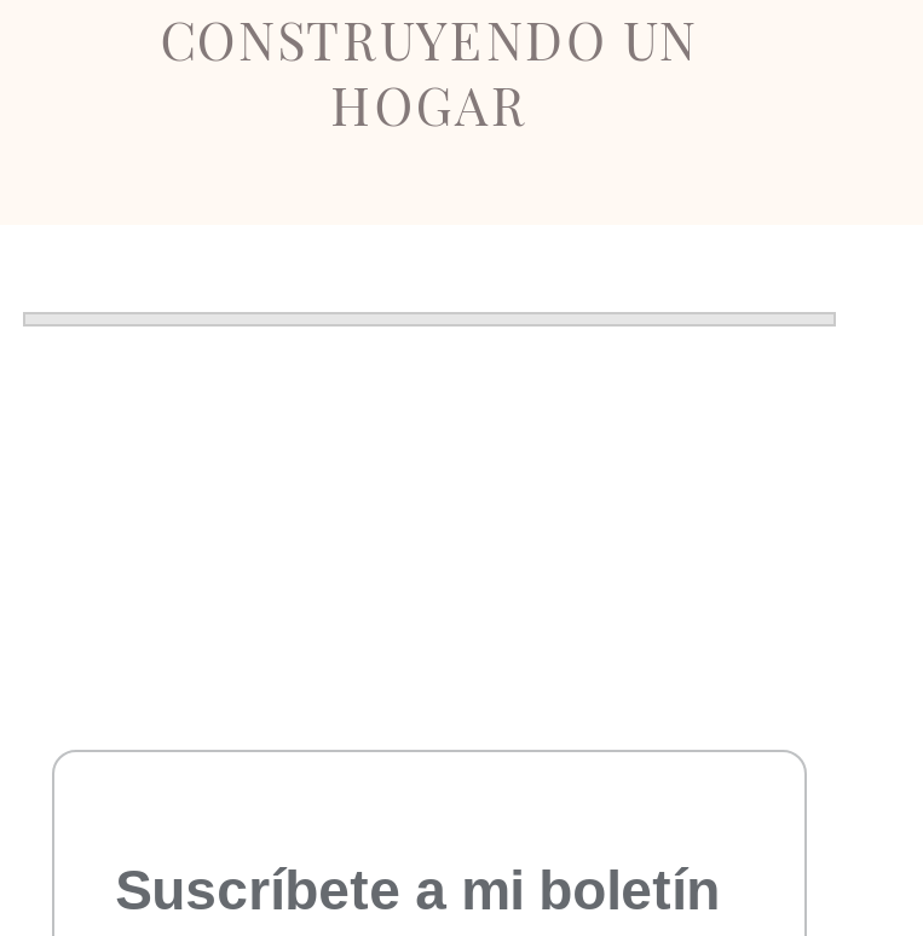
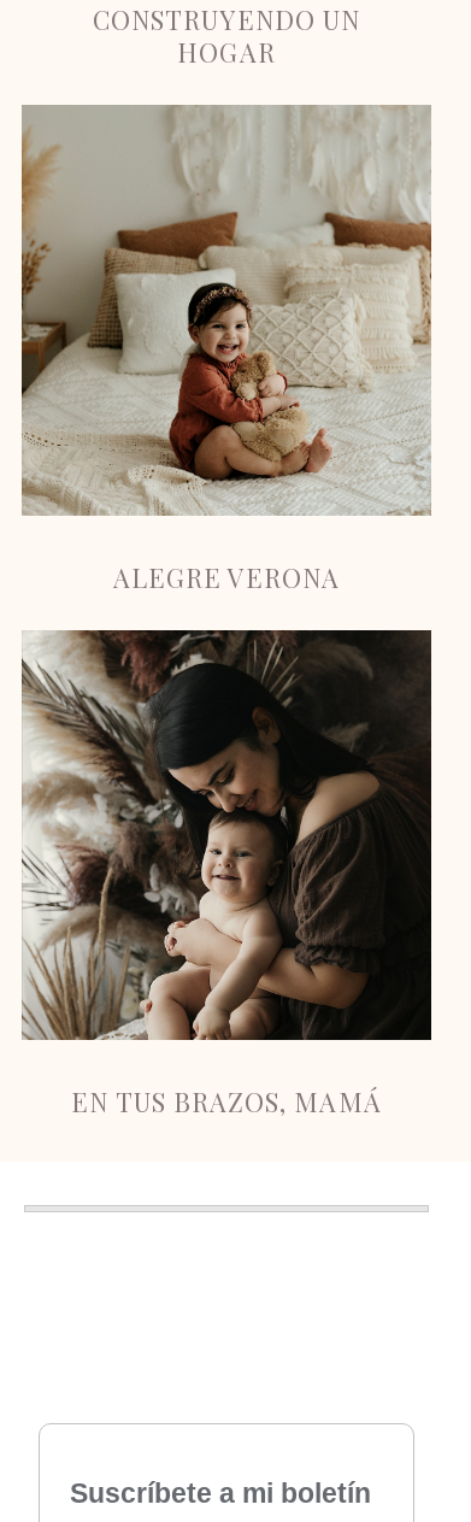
+ [image]
+ ALEGRE VERONA

+ [image]
+ EN TUS BRAZOS, MAMÁ
